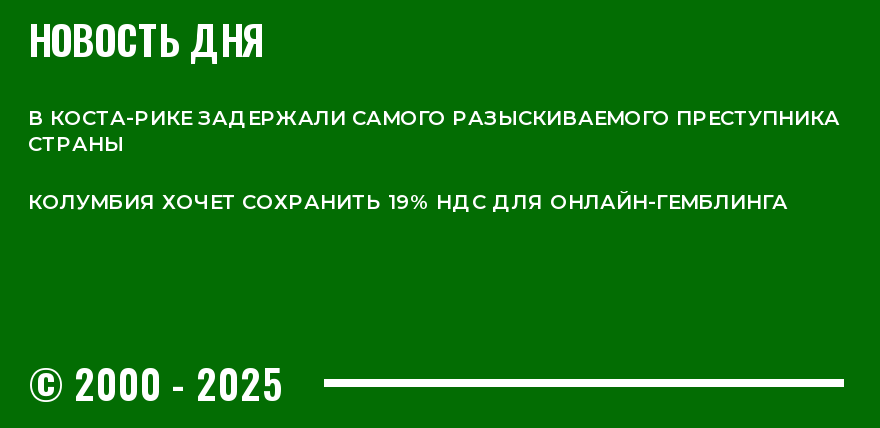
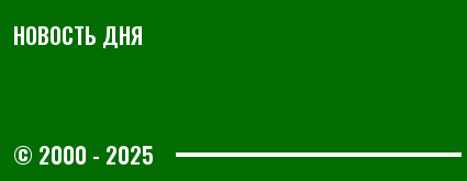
- В КОСТА-РИКЕ ЗАДЕРЖАЛИ САМОГО РАЗЫСКИВАЕМОГО ПРЕСТУПНИКА
- СТРАНЫ
- КОЛУМБИЯ ХОЧЕТ СОХРАНИТЬ 19% НДС ДЛЯ ОНЛАЙН-ГЕМБЛИНГА
